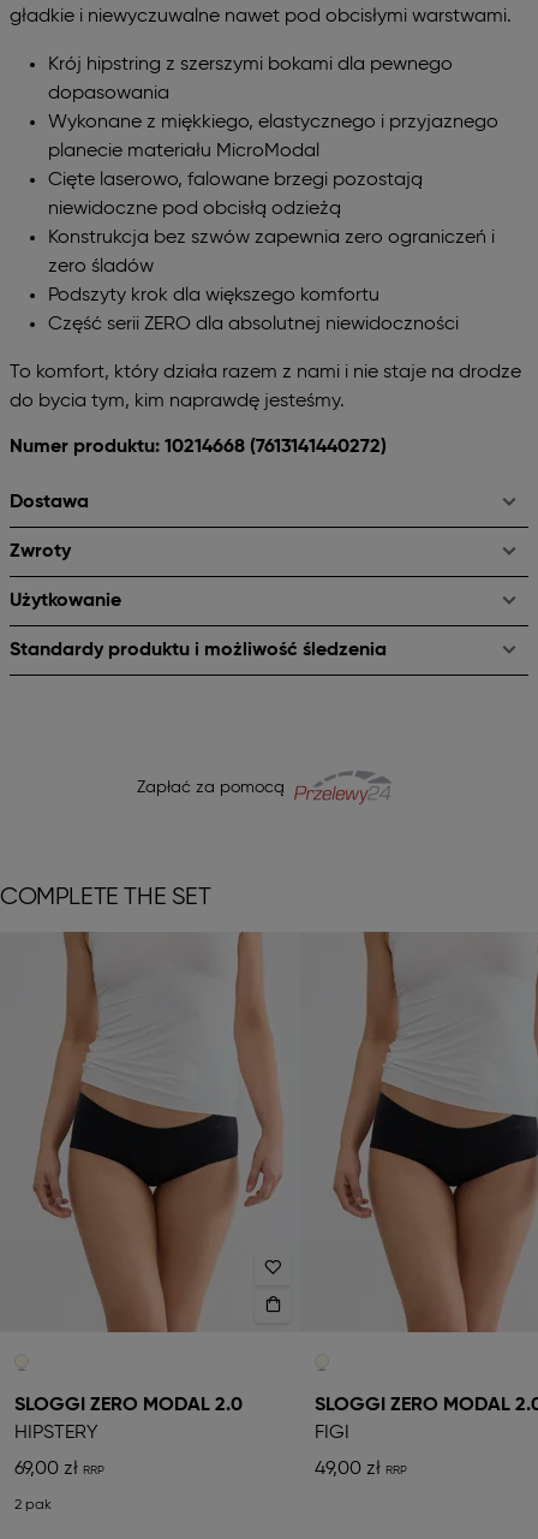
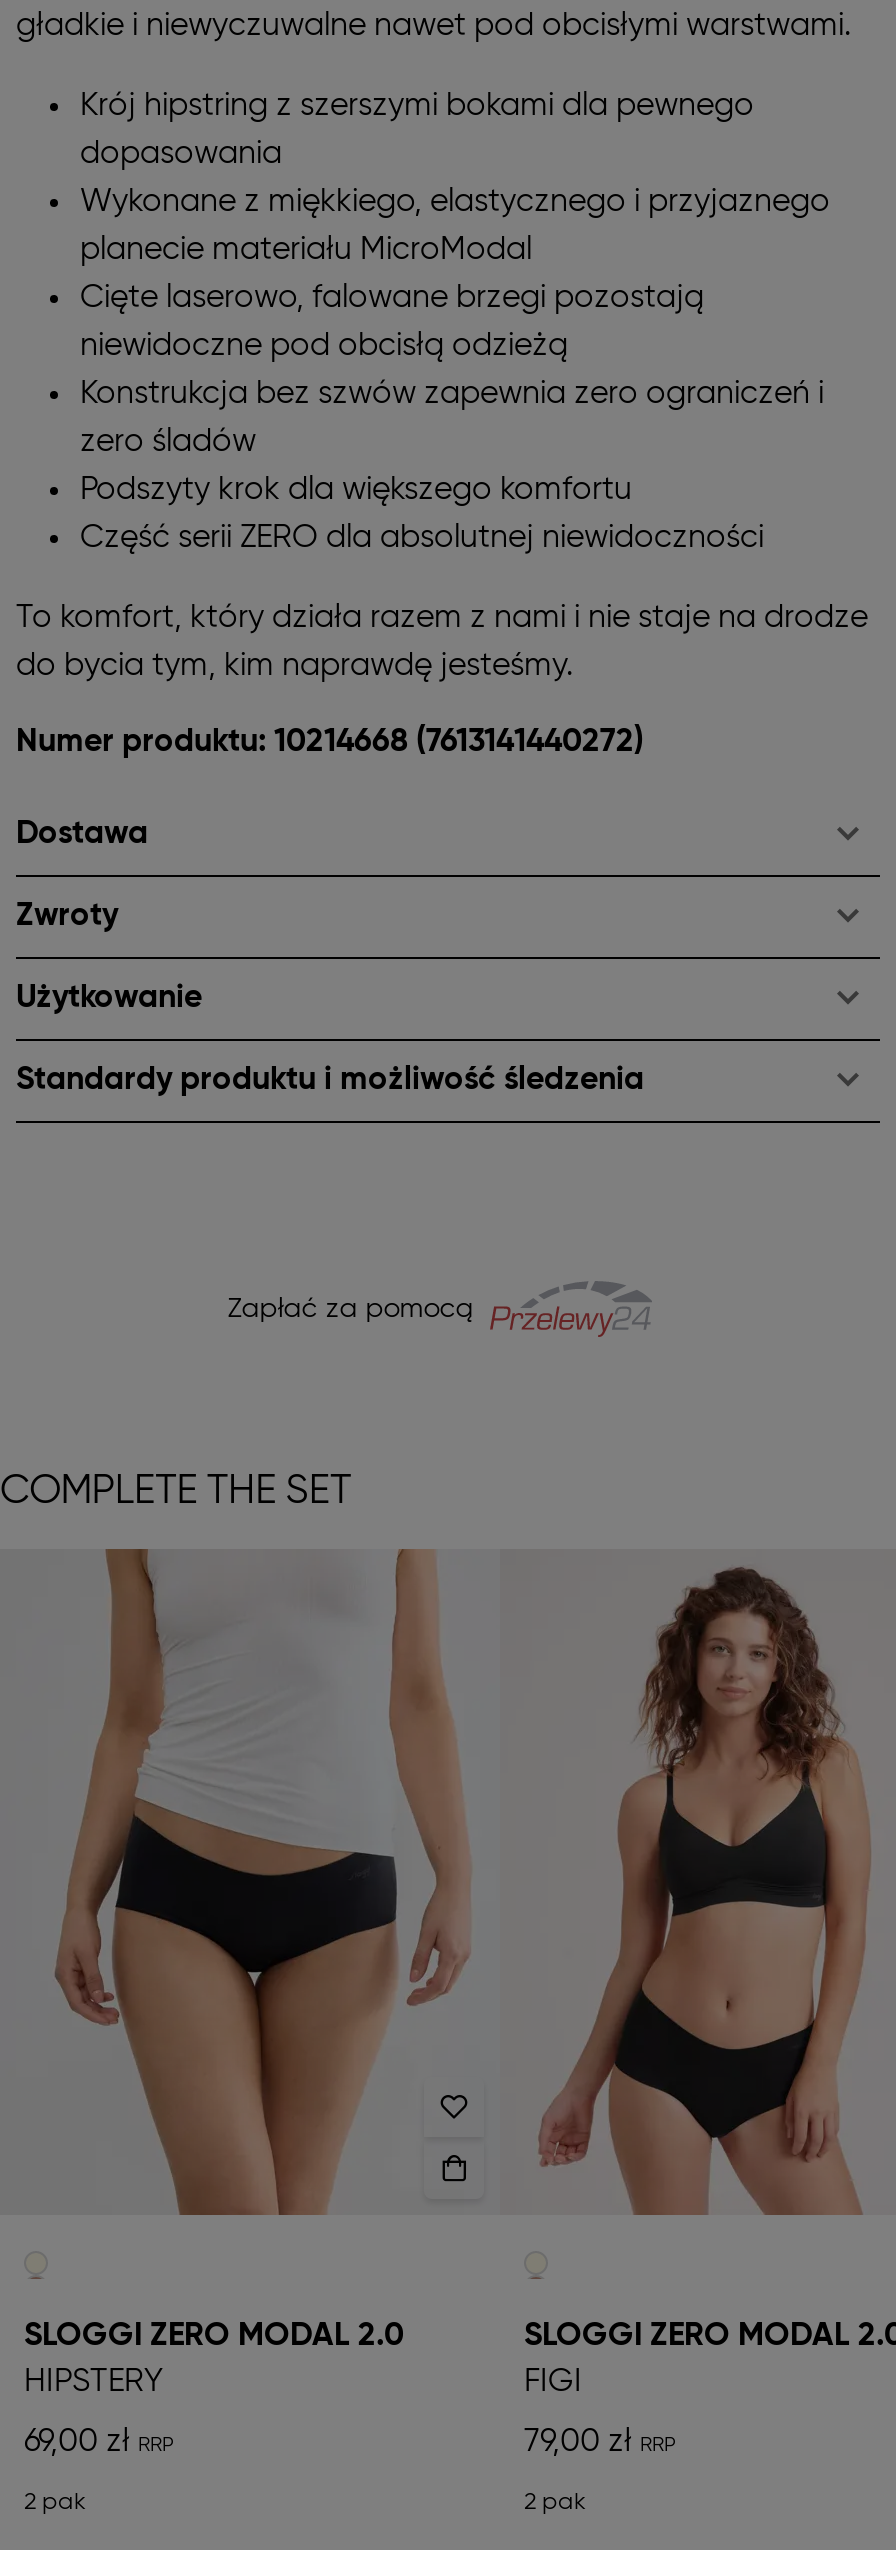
- [image]
+ [image]

- 49,00 zł
+ 79,00 zł
+ 2 pak
